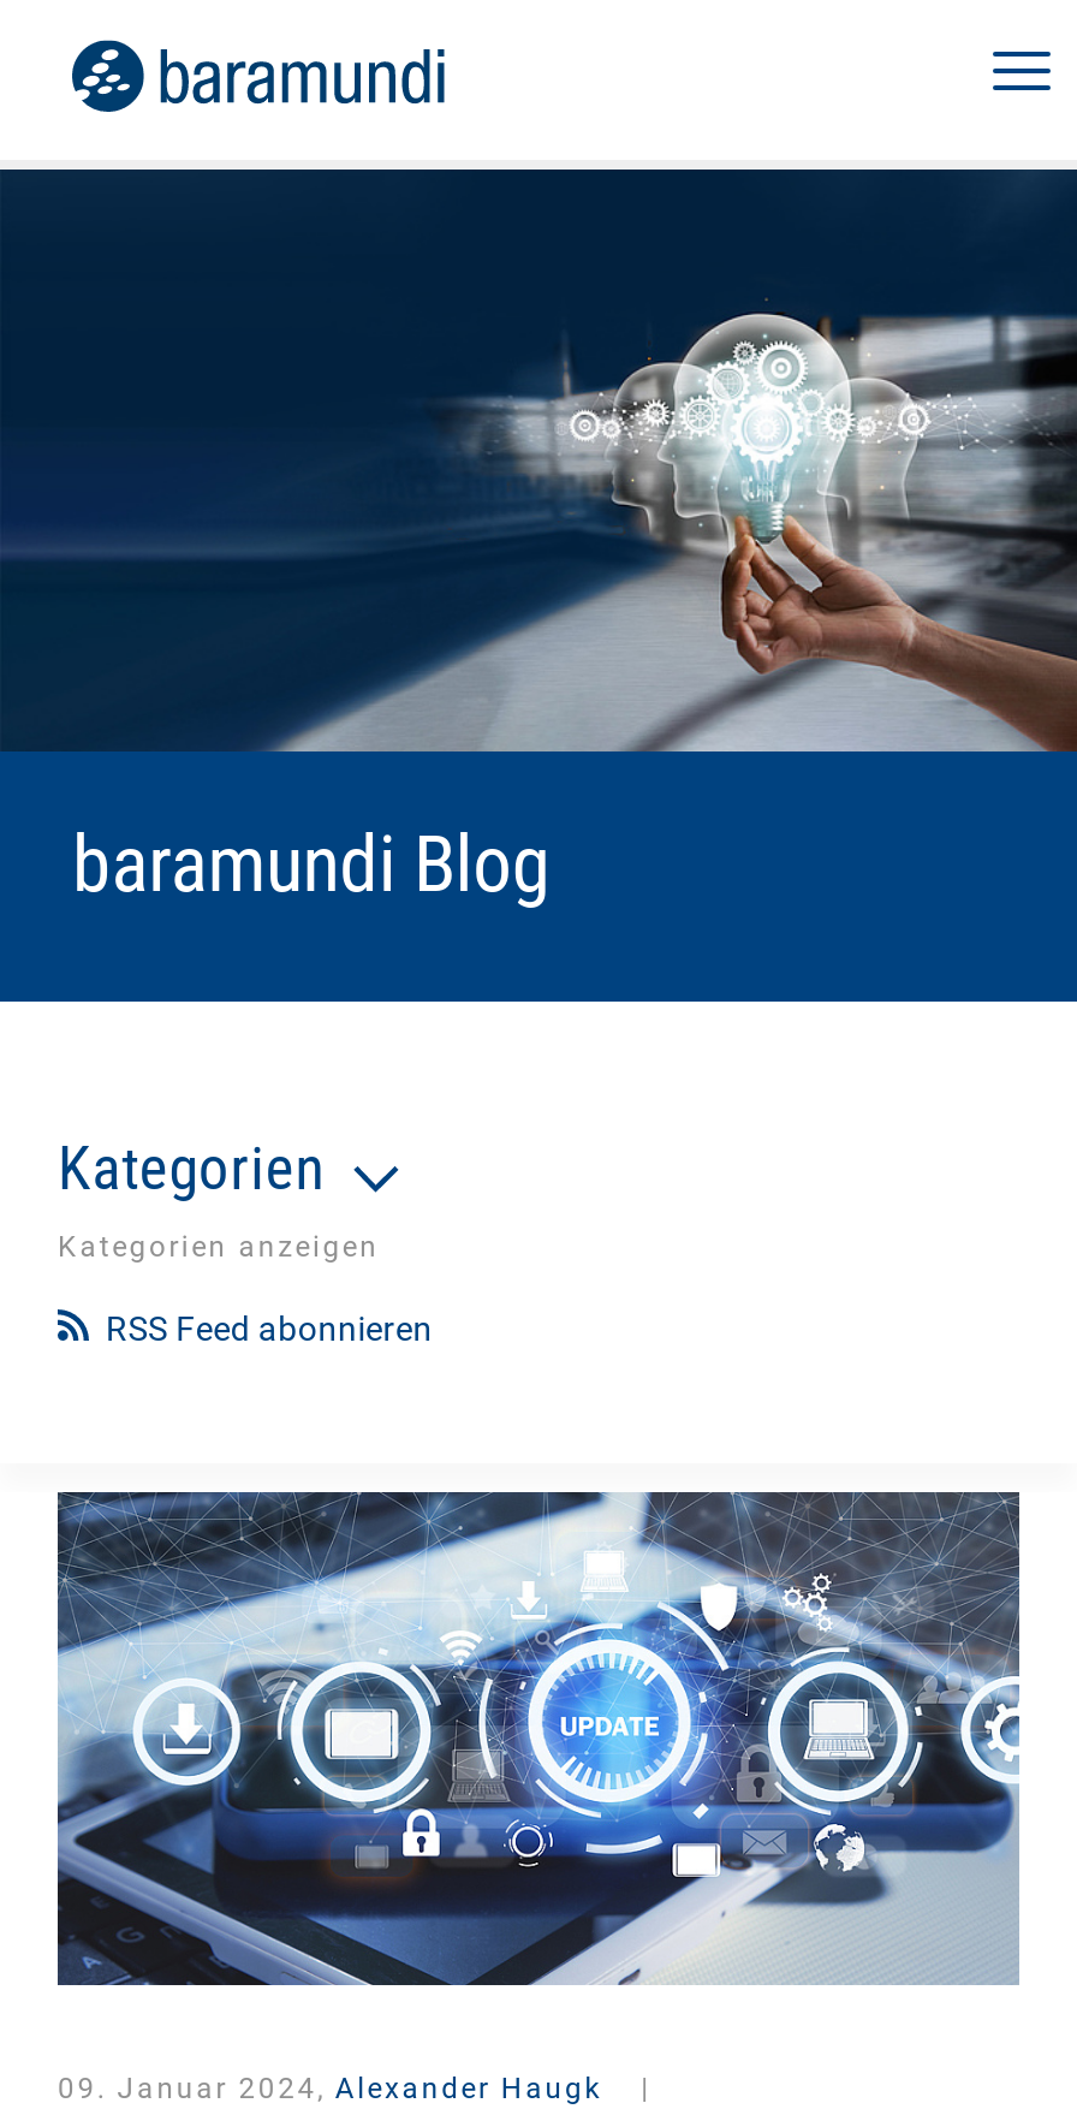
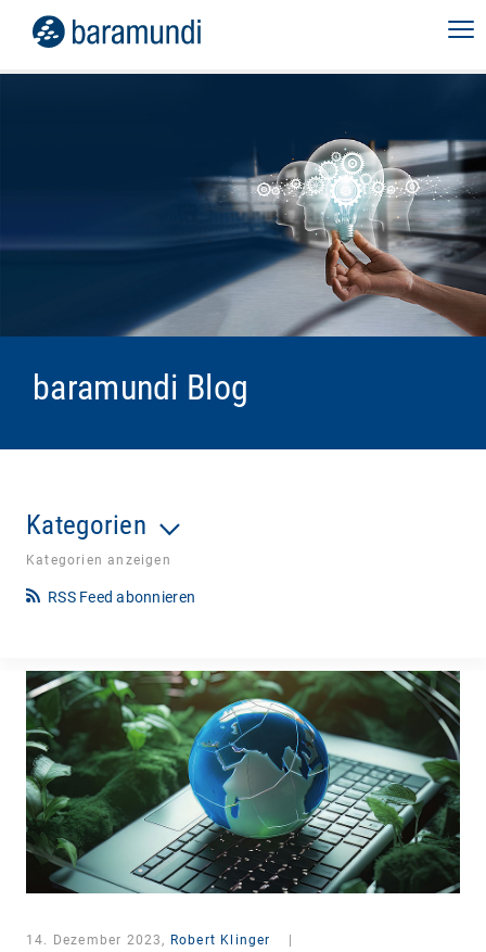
- [image]
- 09. Januar 2024, Alexander Haugk
+ [image]
+ 14. Dezember 2023, Robert Klinger
